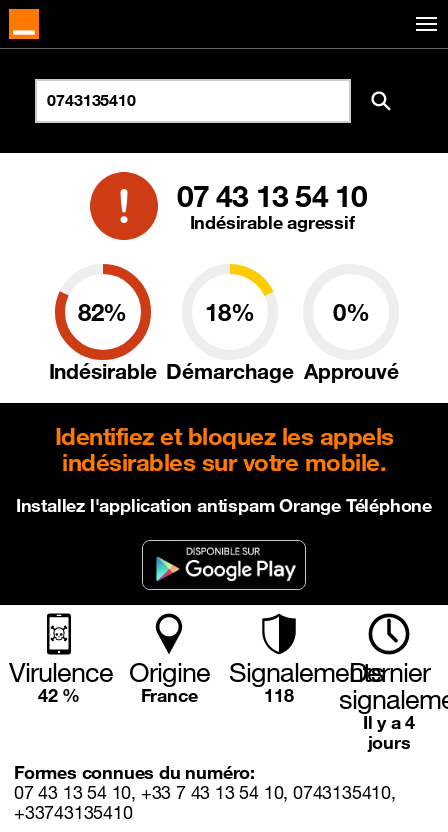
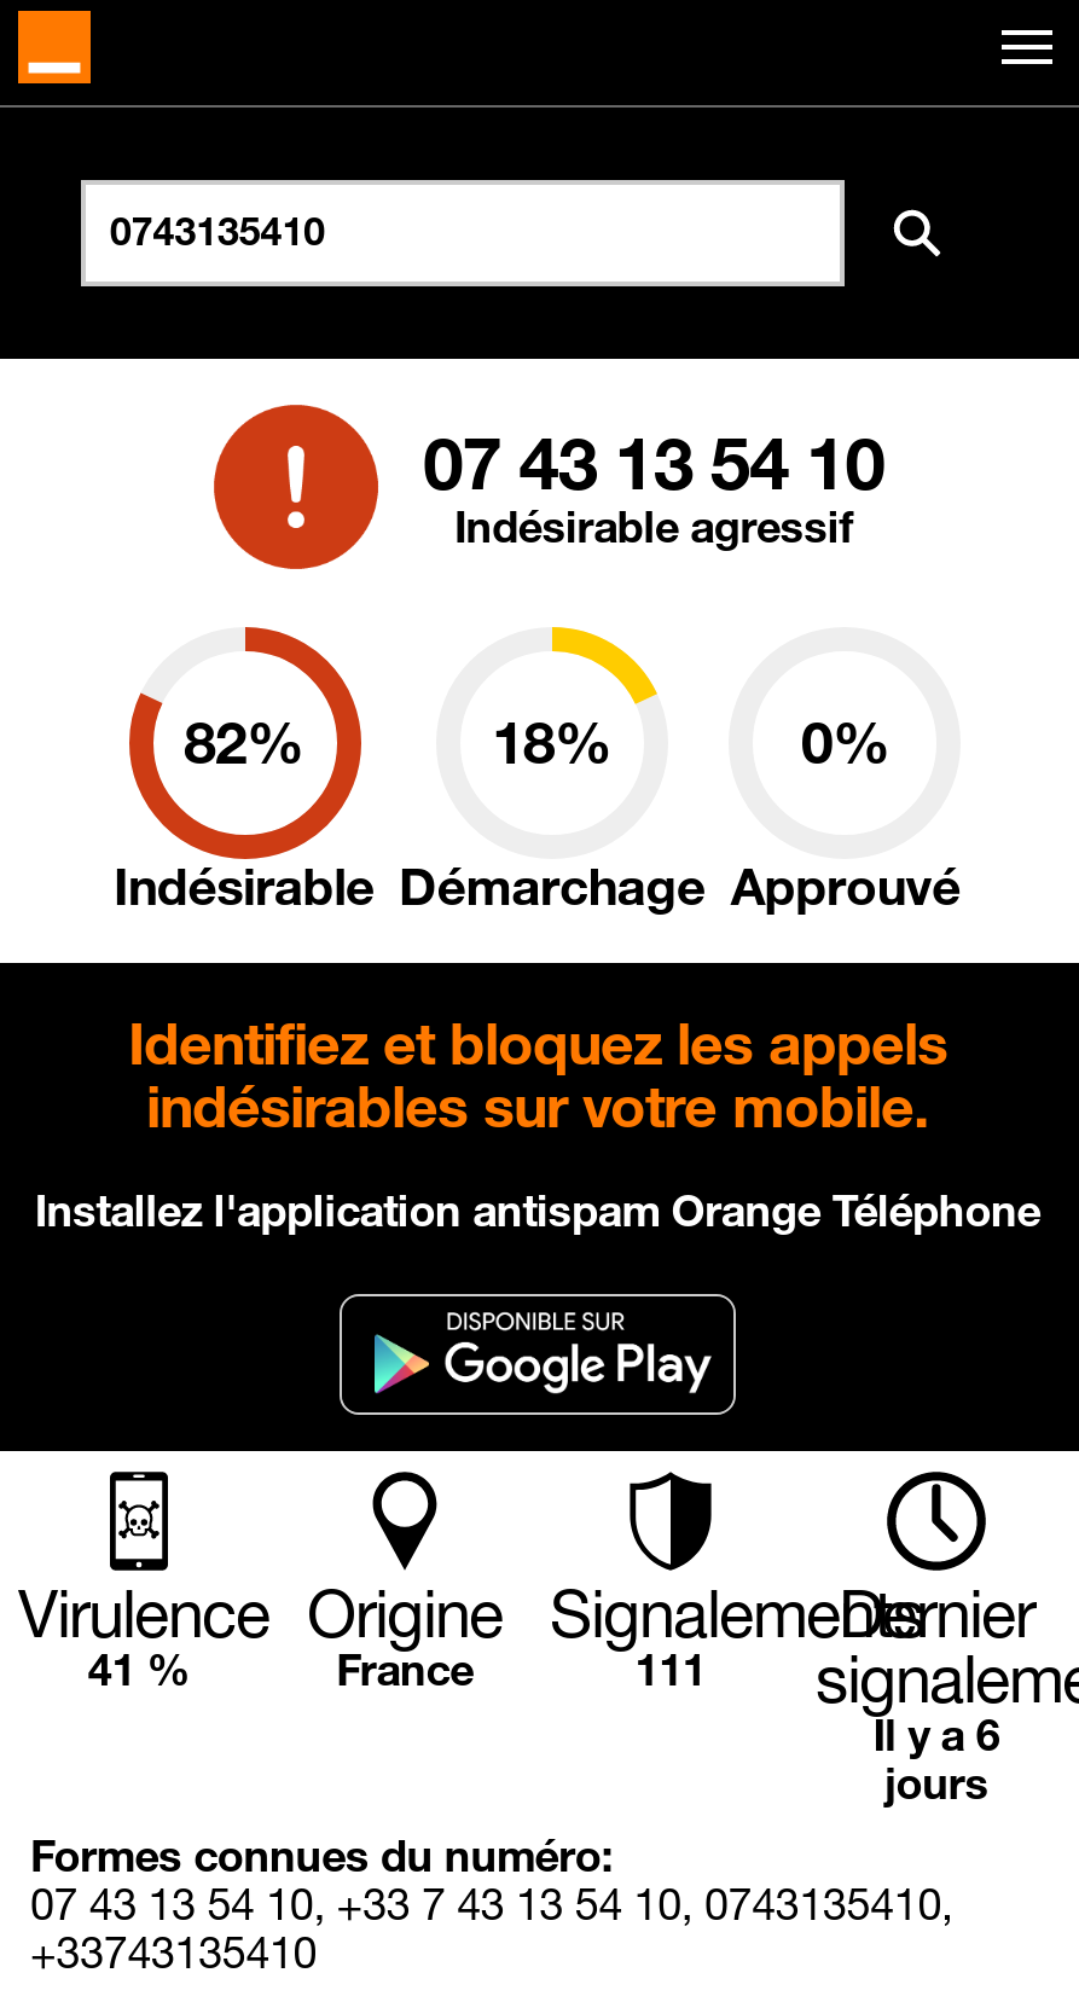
- 42 %
+ 41 %

- 118
+ 111

- Il y a 4
+ Il y a 6
